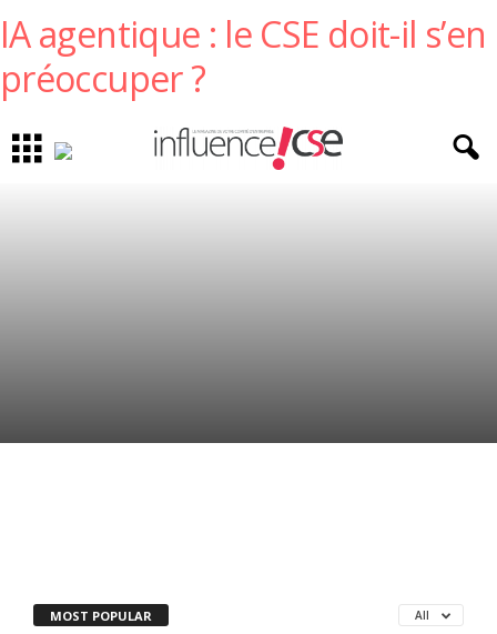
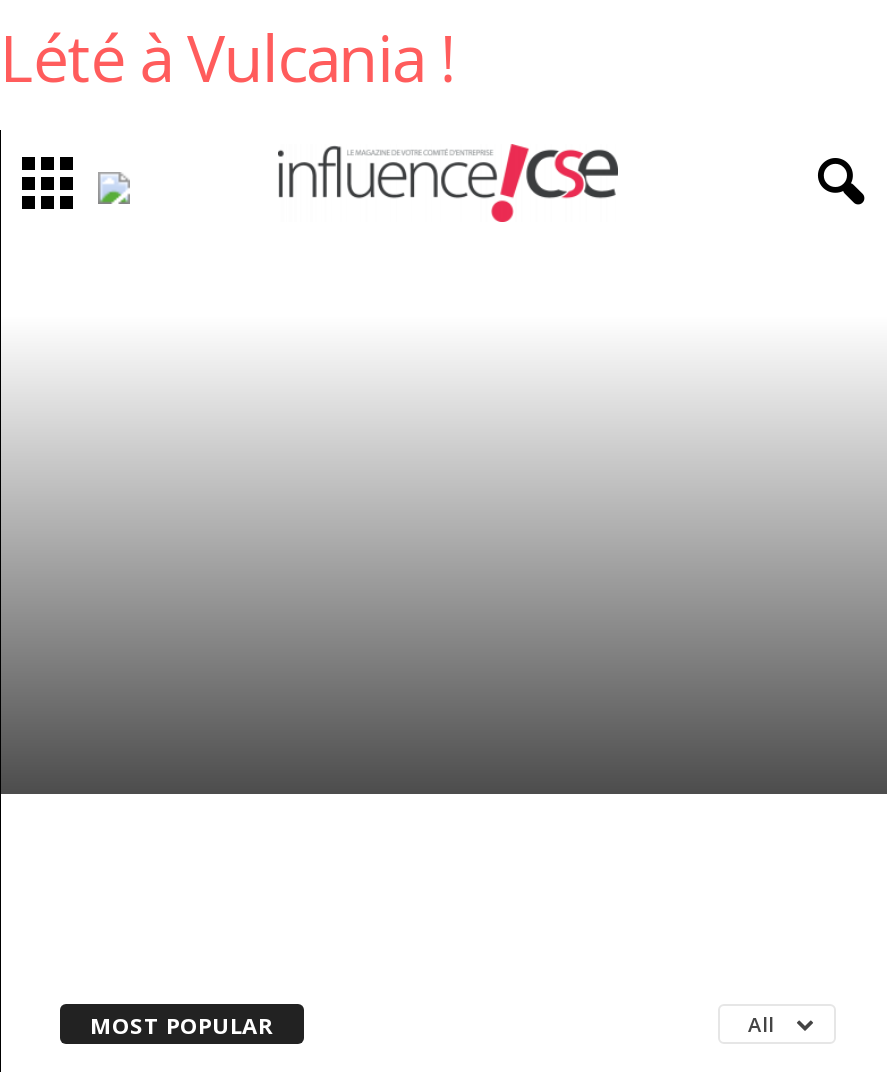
- IA agentique : le CSE doit-il s’en
- préoccuper ?
+ Lété à Vulcania !
